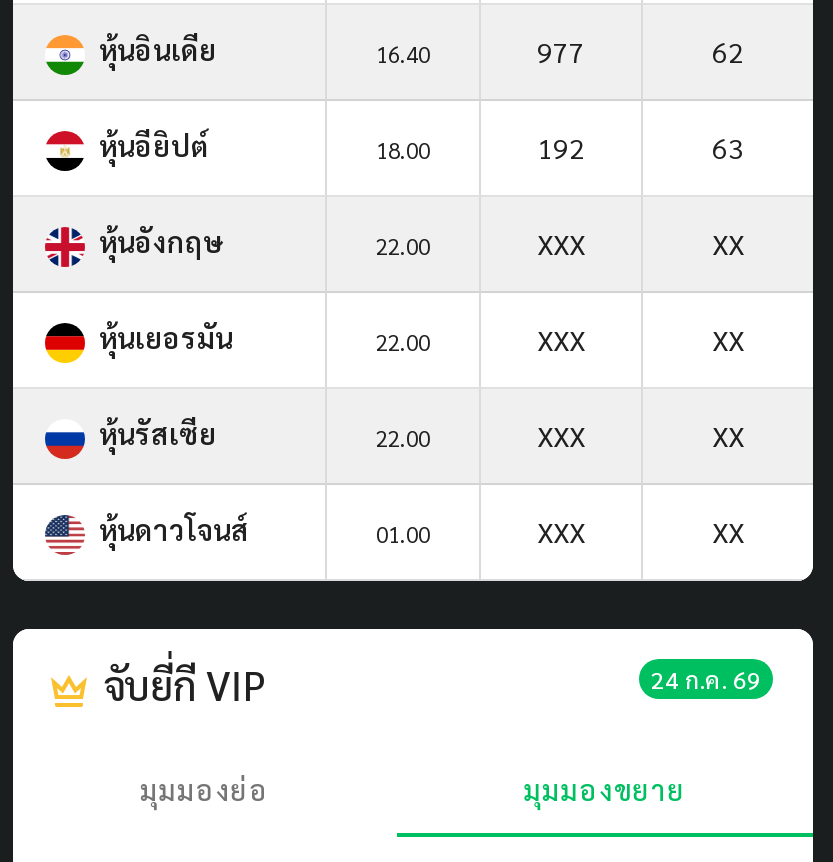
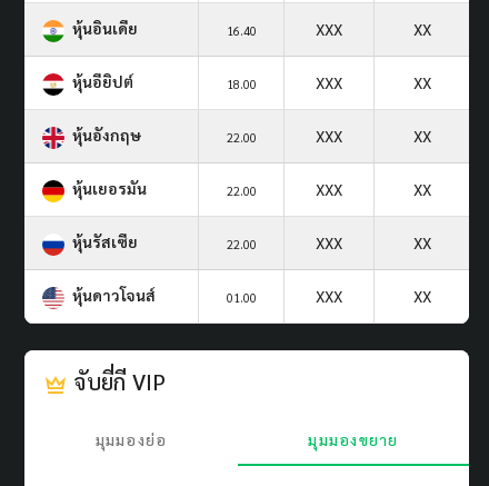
- 977
- 62
+ XXX
+ XX

- 192
- 63
+ XXX
+ XX

- 24 ก.ค. 69
